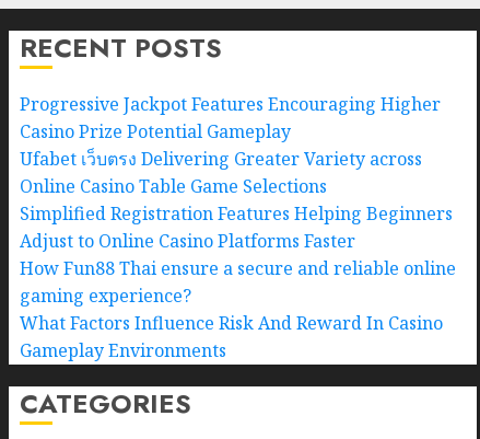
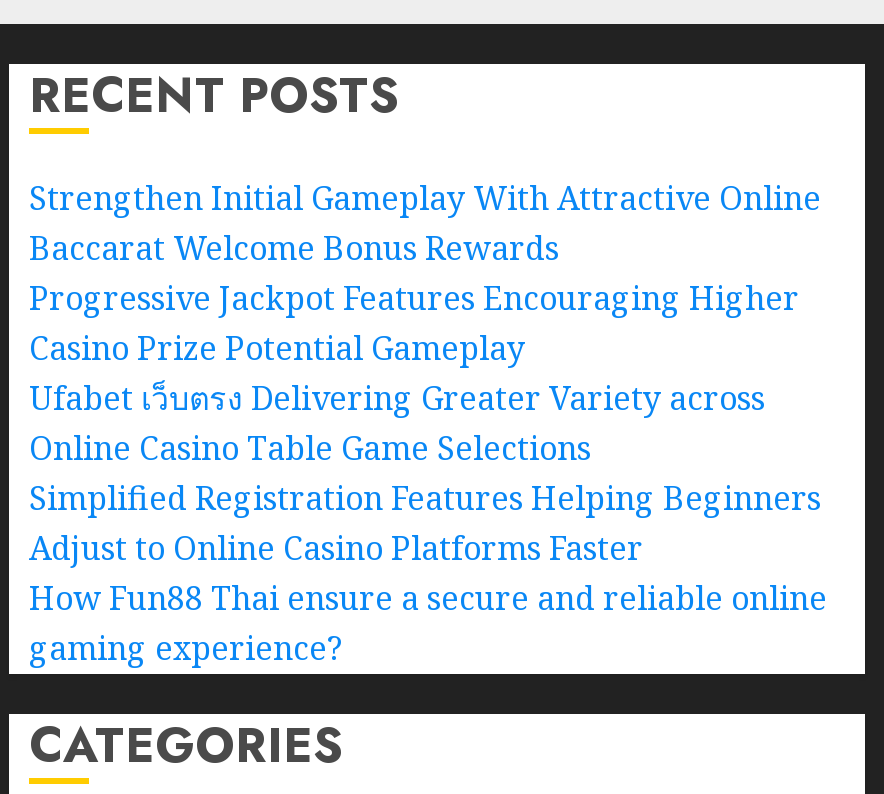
+ Strengthen Initial Gameplay With Attractive Online
+ Baccarat Welcome Bonus Rewards

moved down: Progressive Jackpot Features Encouraging Higher | Casino Prize Potential Gameplay | Ufabet เว็บตรง Delivering Greater Variety across | Online Casino Table Game Selections | Simplified Registration Features Helping Beginners | Adjust to Online Casino Platforms Faster | How Fun88 Thai ensure a secure and reliable online | gaming experience?

- What Factors Influence Risk And Reward In Casino
- Gameplay Environments
